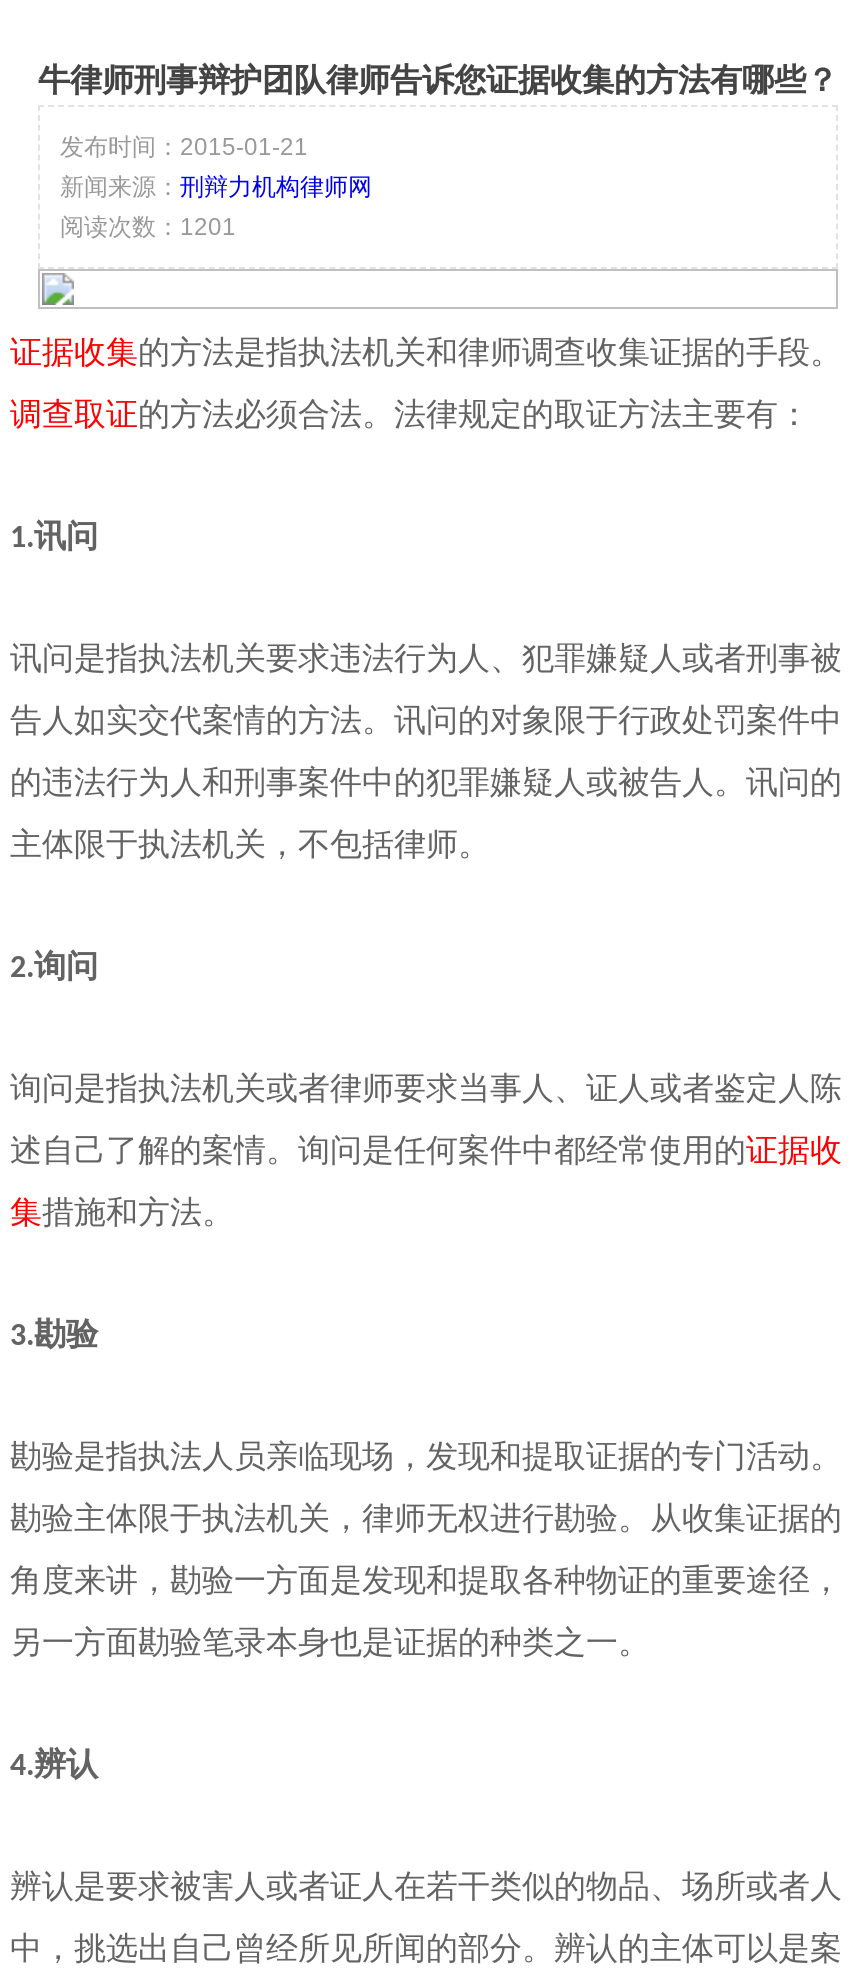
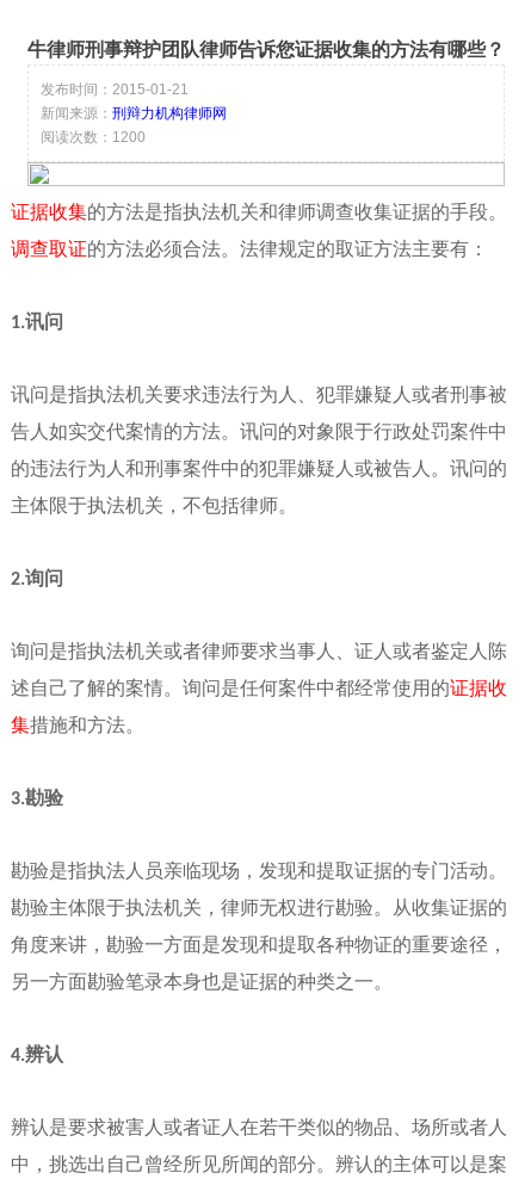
- 阅读次数：1201
+ 阅读次数：1200
